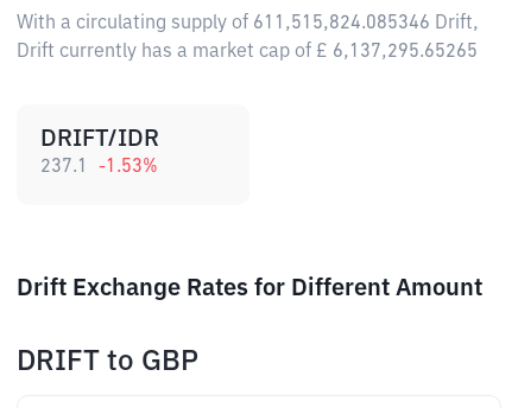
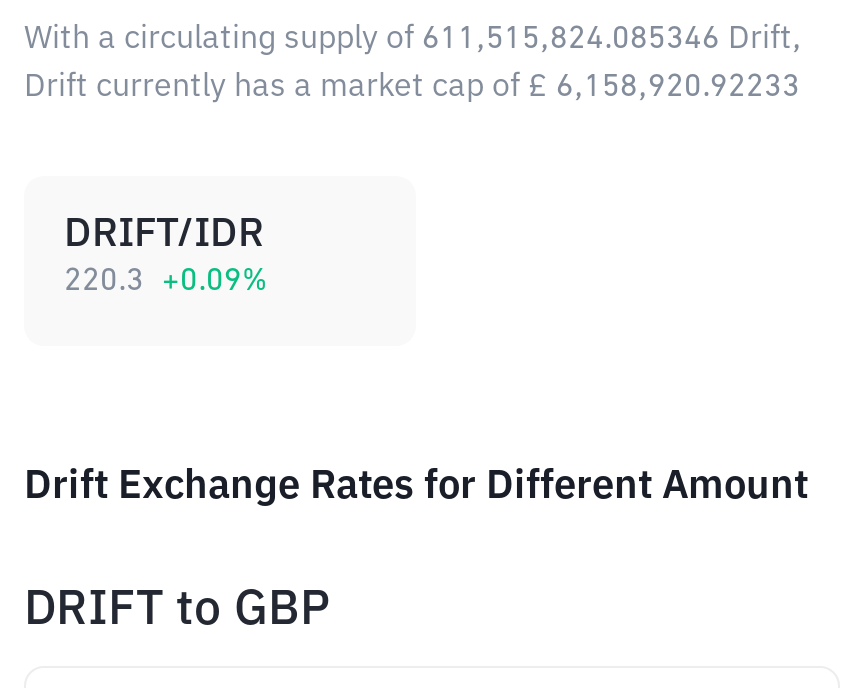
- Drift currently has a market cap of £ 6,137,295.65265
+ Drift currently has a market cap of £ 6,158,920.92233

- 237.1 -1.53%
+ 220.3 +0.09%
